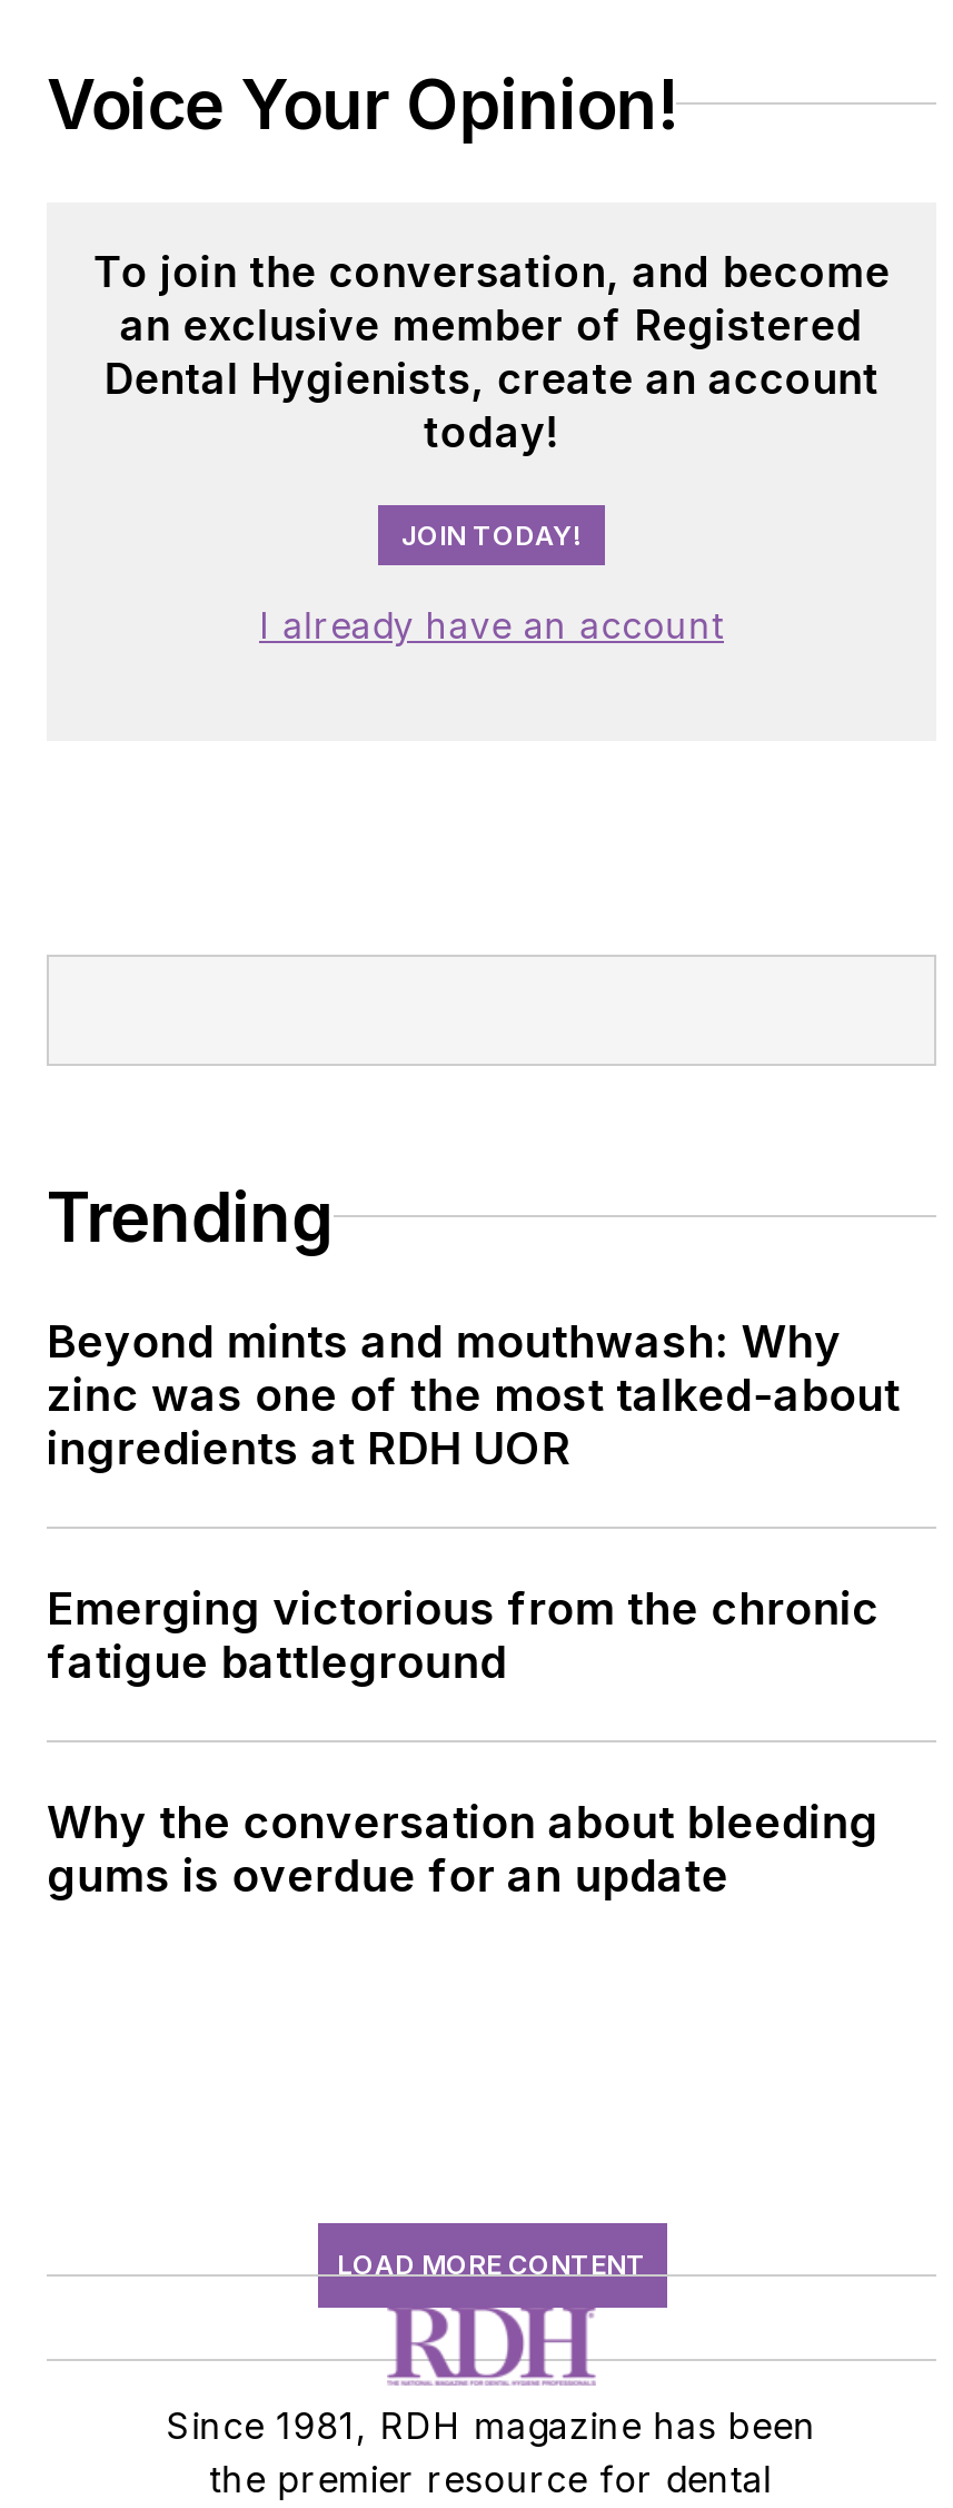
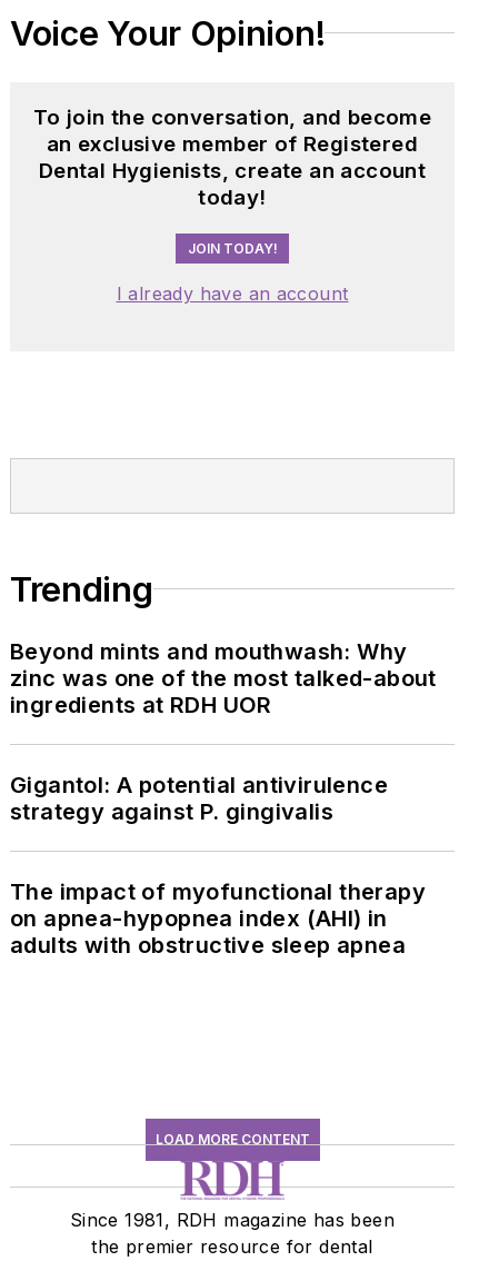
- Emerging victorious from the chronic
- fatigue battleground
+ Gigantol: A potential antivirulence
+ strategy against P. gingivalis

- Why the conversation about bleeding
- gums is overdue for an update
+ The impact of myofunctional therapy
+ on apnea-hypopnea index (AHI) in
+ adults with obstructive sleep apnea
